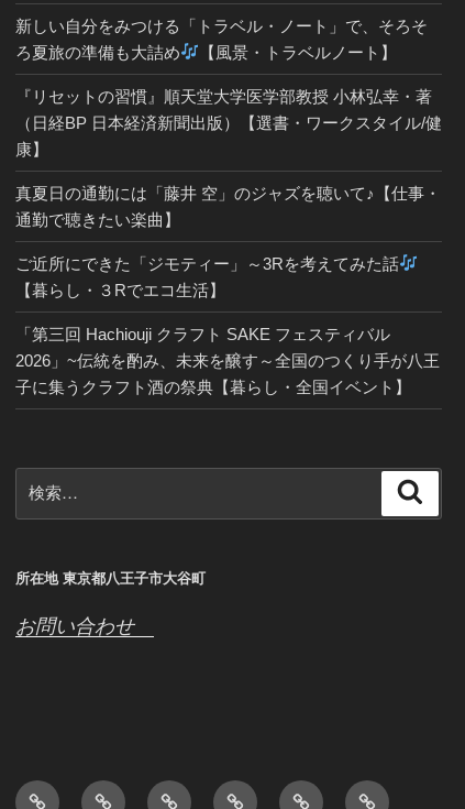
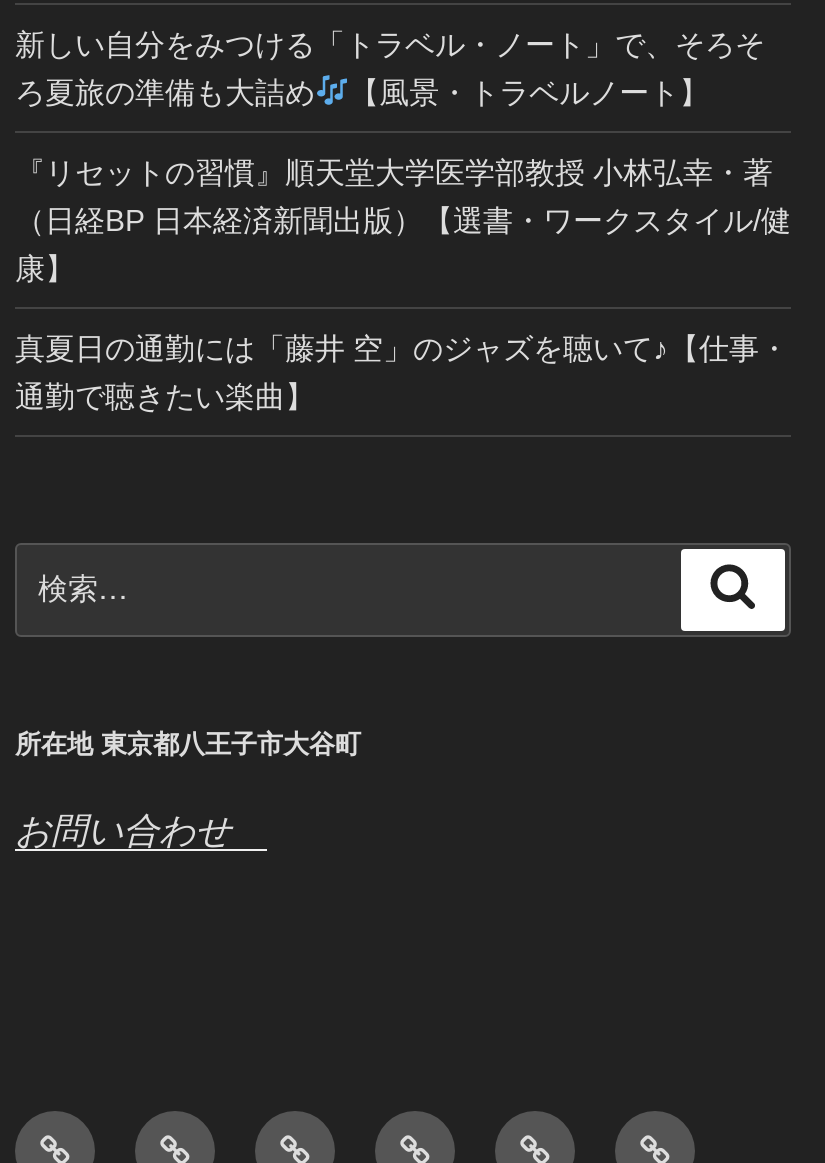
- ご近所にできた「ジモティー」～3Rを考えてみた話
- 【暮らし・３Rでエコ生活】
- 「第三回 Hachiouji クラフト SAKE フェスティバル
- 2026」~伝統を酌み、未来を醸す～全国のつくり手が八王
- 子に集うクラフト酒の祭典【暮らし・全国イベント】
